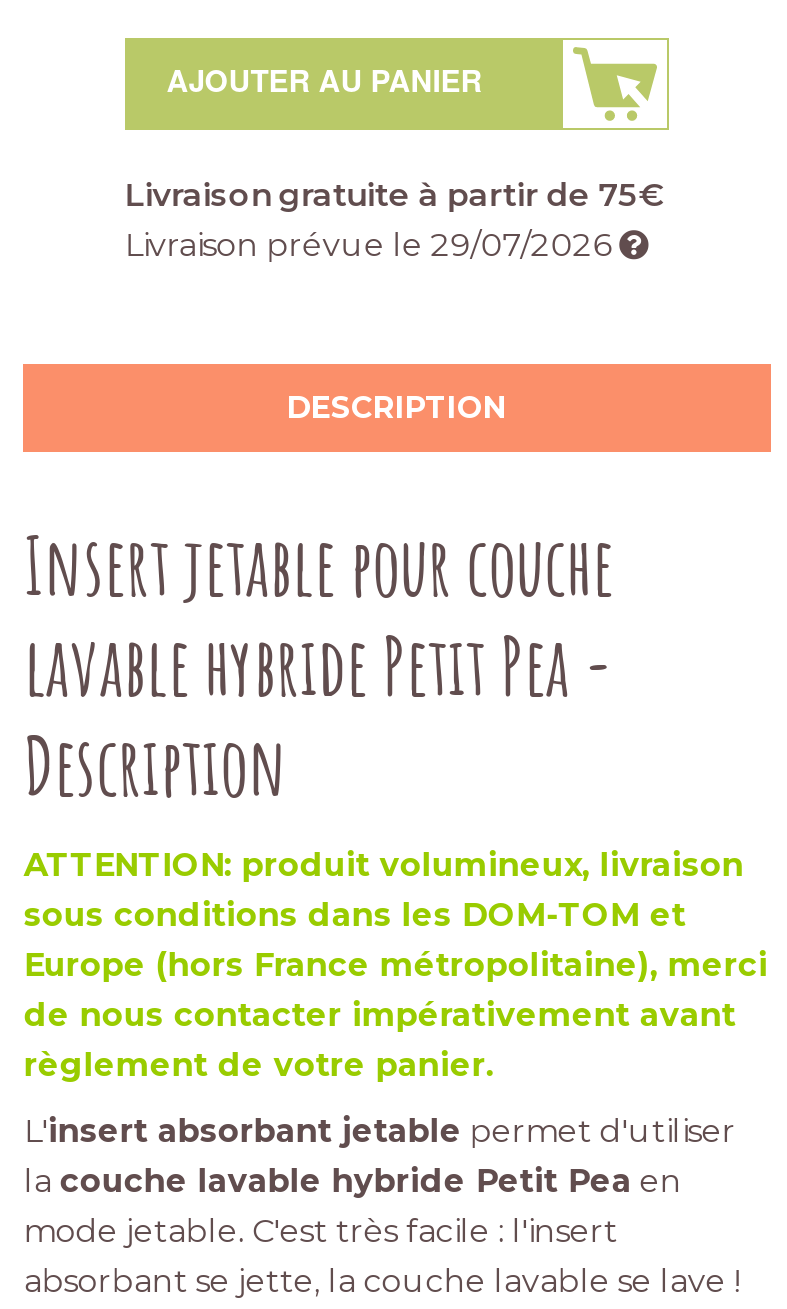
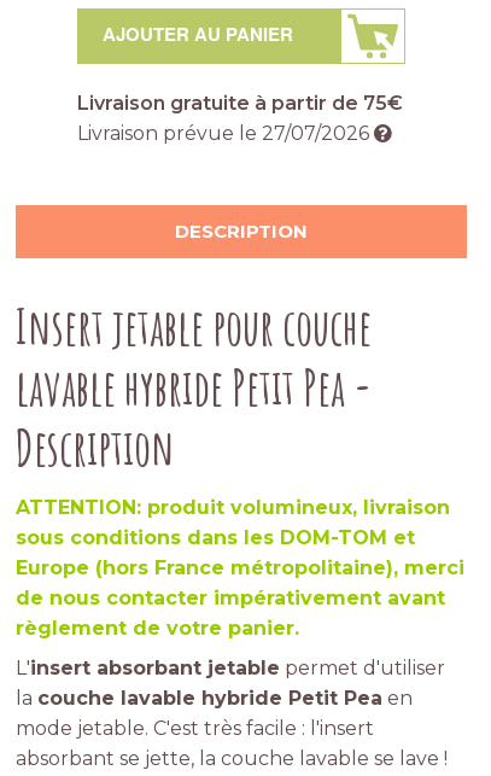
- Livraison prévue le 29/07/2026
+ Livraison prévue le 27/07/2026
